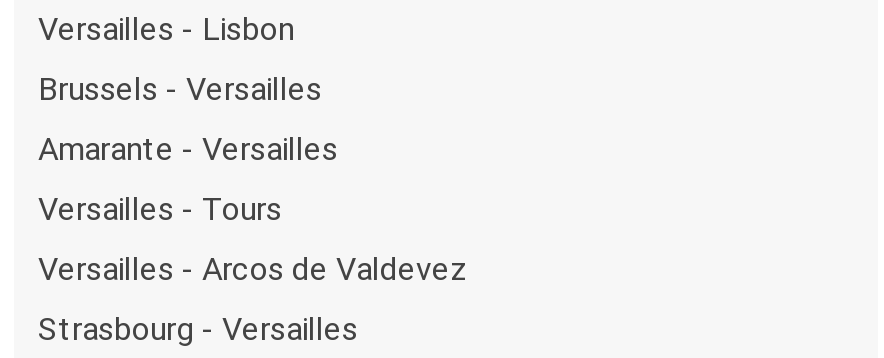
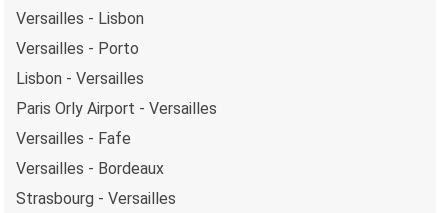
- Brussels - Versailles
- Amarante - Versailles
- Versailles - Tours
- Versailles - Arcos de Valdevez
+ Versailles - Porto
+ Lisbon - Versailles
+ Paris Orly Airport - Versailles
+ Versailles - Fafe
+ Versailles - Bordeaux
